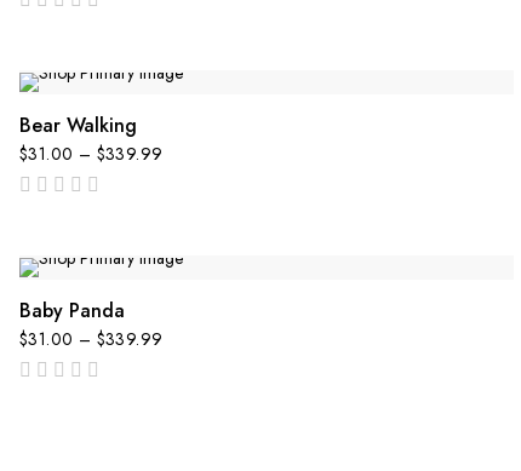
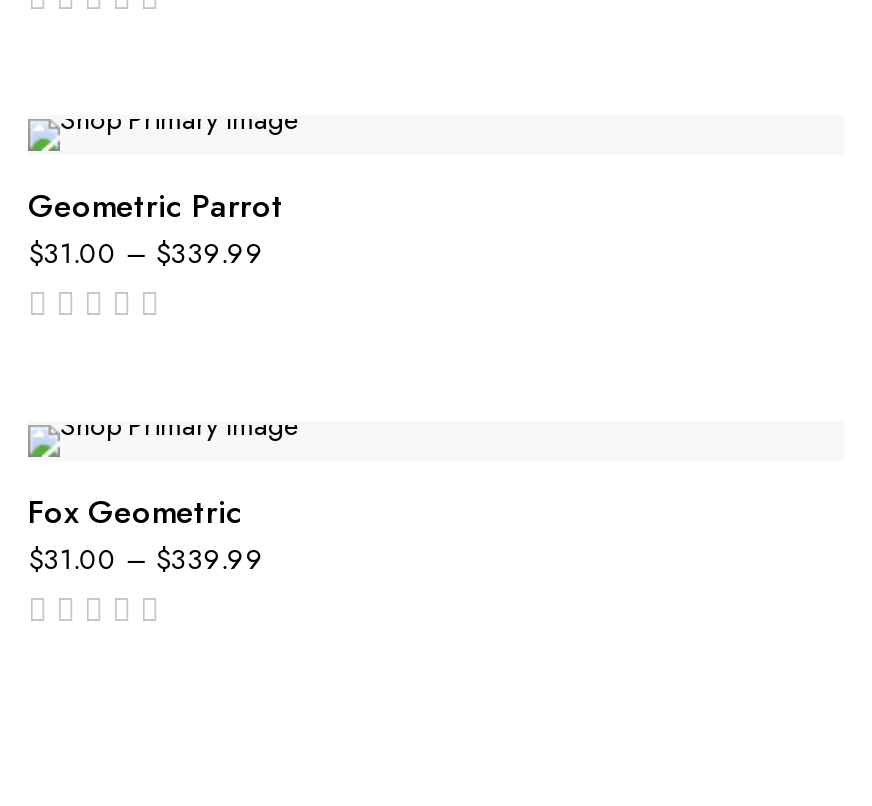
- Bear Walking
+ Geometric Parrot

- Baby Panda
+ Fox Geometric
